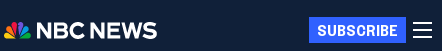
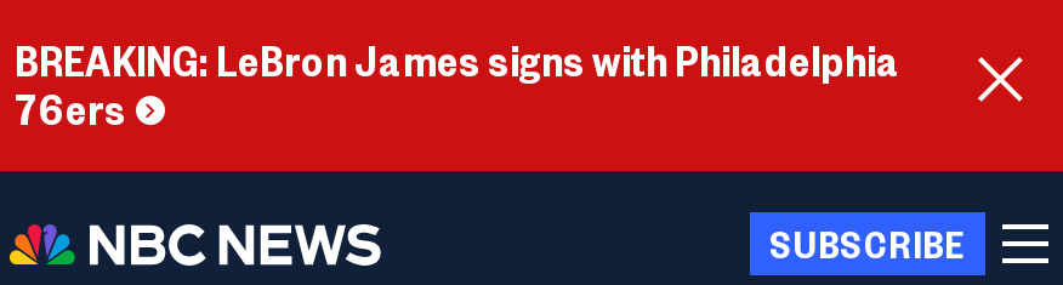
+ BREAKING: LeBron James signs with Philadelphia
+ 76ers
